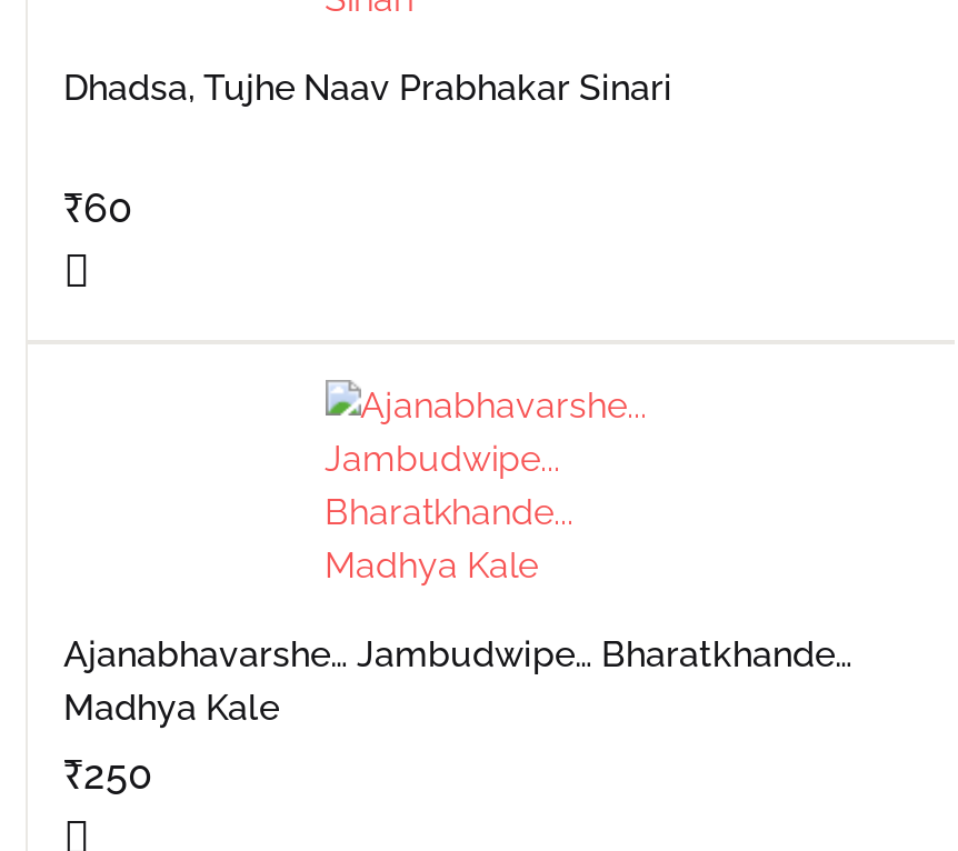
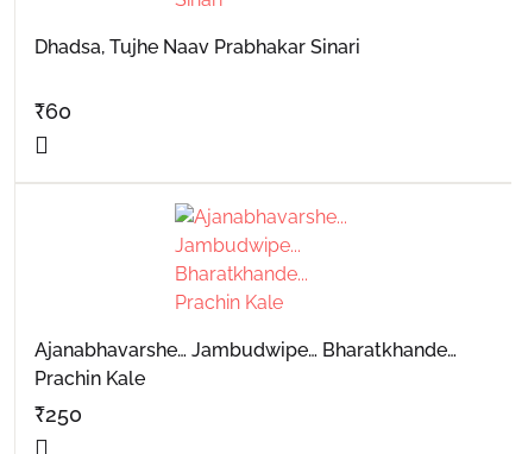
- Madhya Kale
+ Prachin Kale
